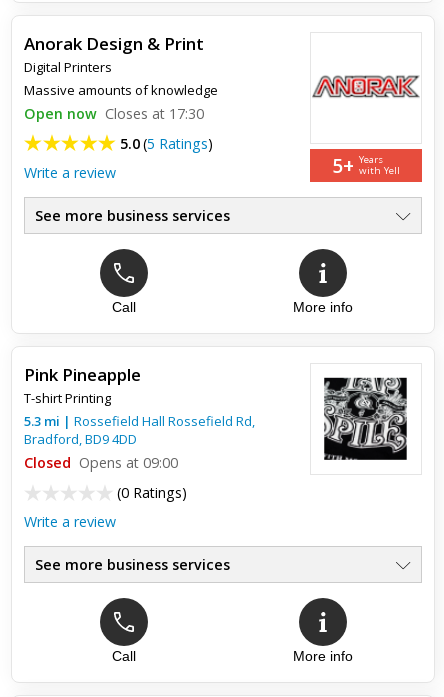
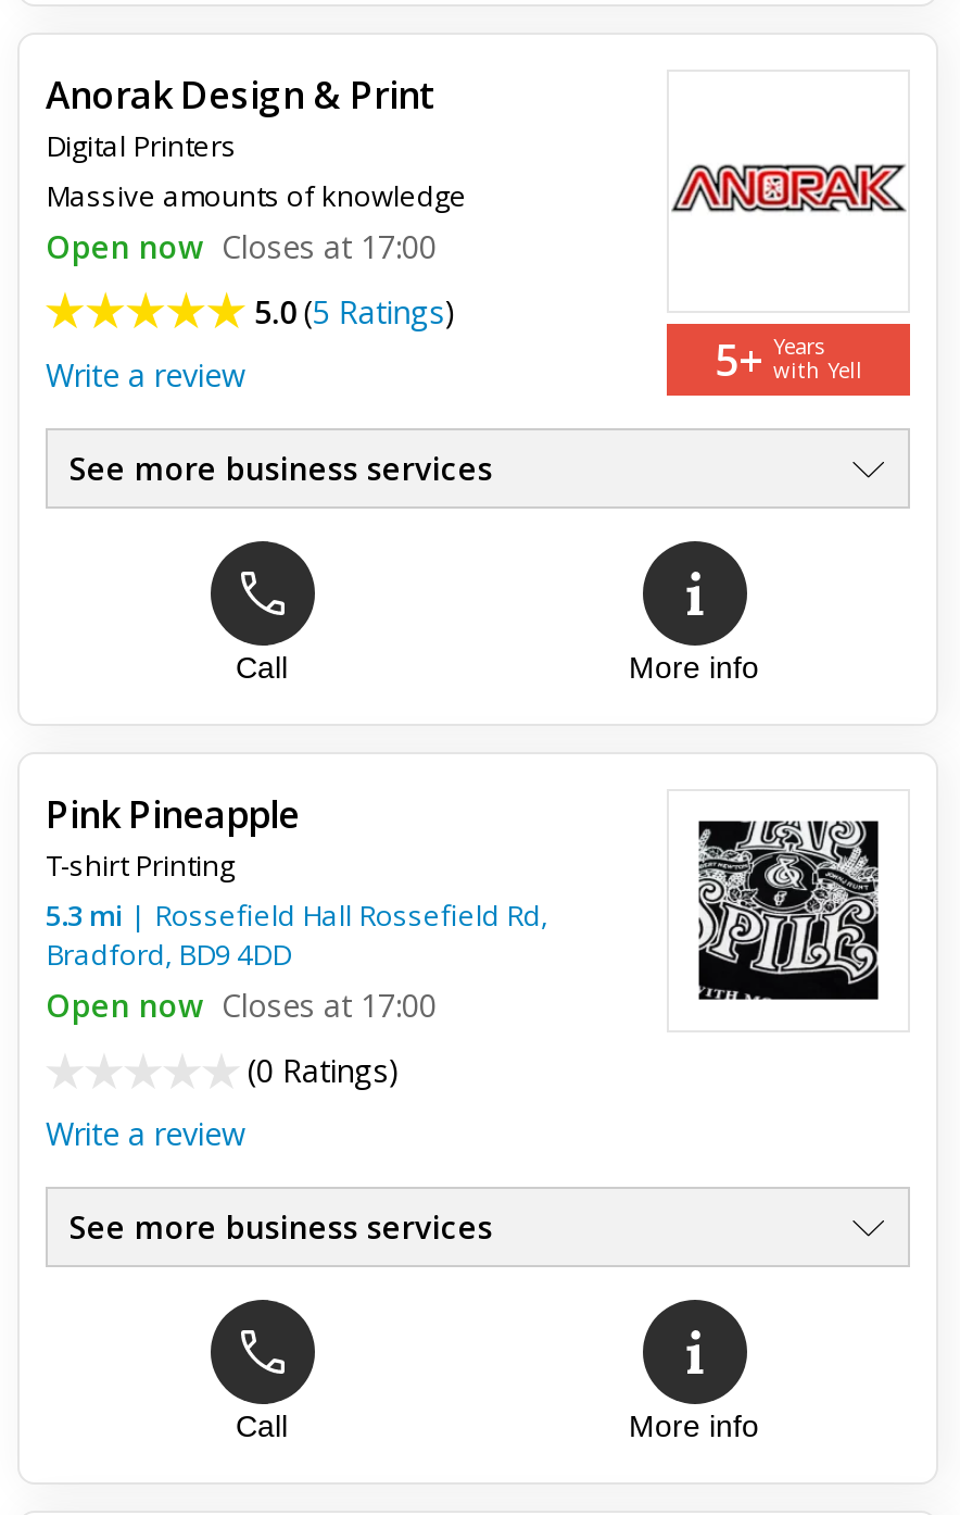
- Open now Closes at 17:30
+ Open now Closes at 17:00

- Closed Opens at 09:00
+ Open now Closes at 17:00
